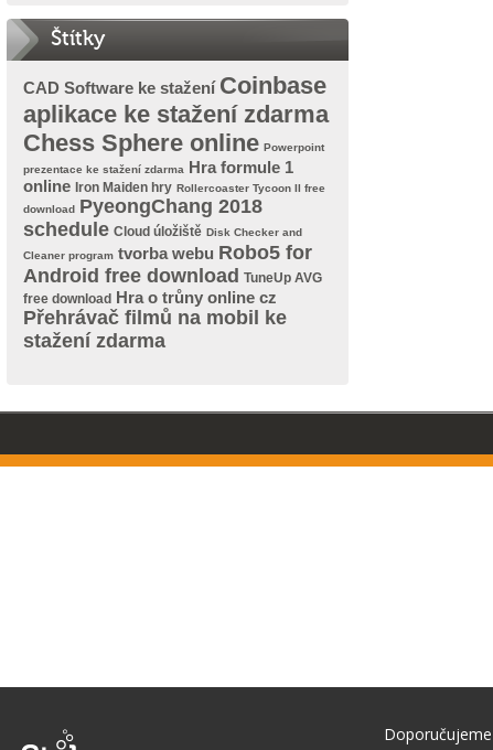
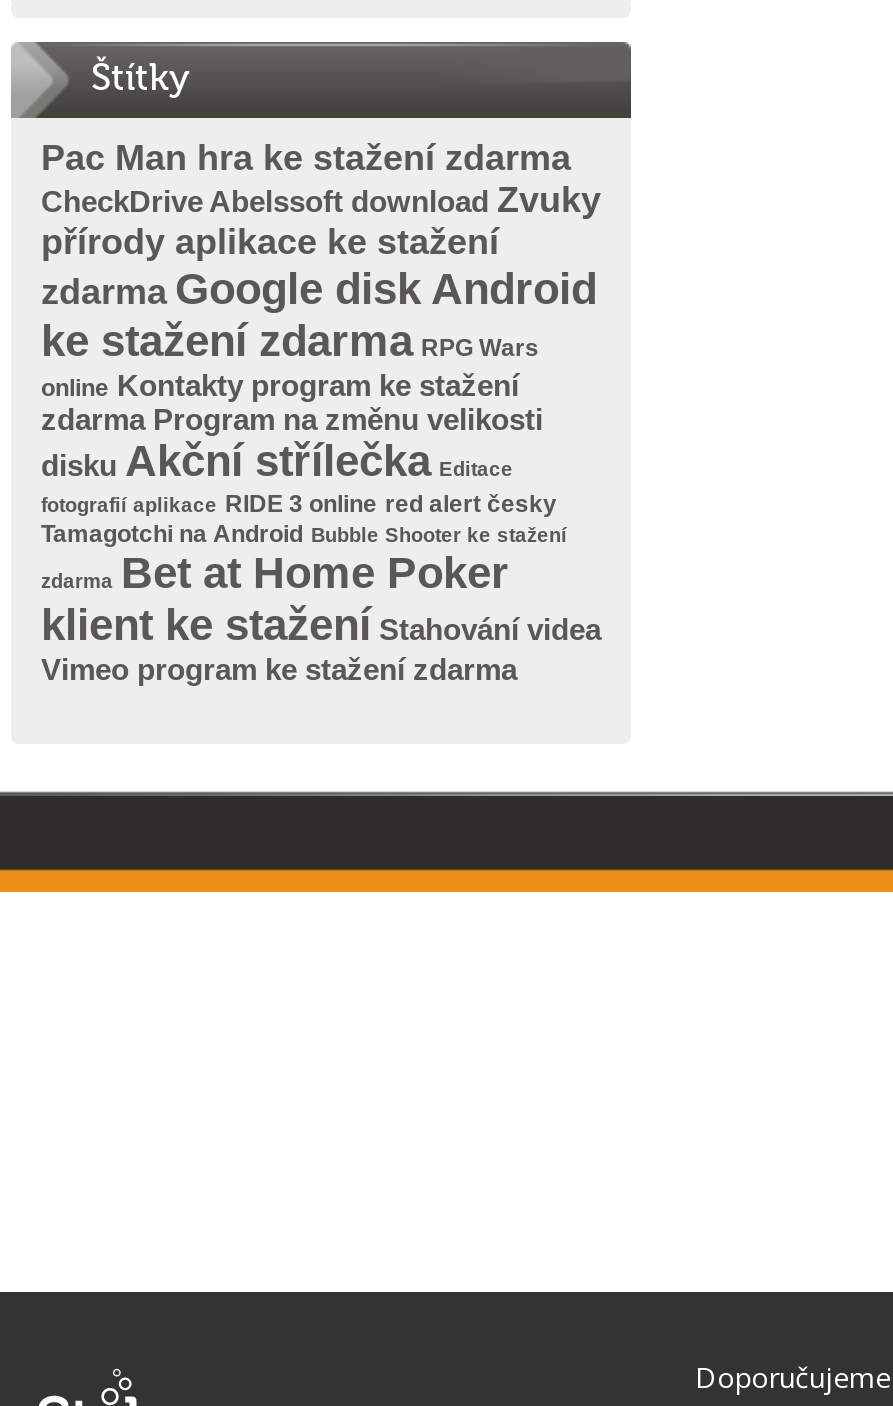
- CAD Software ke stažení Coinbase
- aplikace ke stažení zdarma
- Chess Sphere online Powerpoint
- prezentace ke stažení zdarma Hra formule 1
- online Iron Maiden hry Rollercoaster Tycoon II free
- download PyeongChang 2018
- schedule Cloud úložiště Disk Checker and
- Cleaner program tvorba webu Robo5 for
- Android free download TuneUp AVG
- free download Hra o trůny online cz
- Přehrávač filmů na mobil ke
- stažení zdarma
+ Pac Man hra ke stažení zdarma
+ CheckDrive Abelssoft download Zvuky
+ přírody aplikace ke stažení
+ zdarma Google disk Android
+ ke stažení zdarma RPG Wars
+ online Kontakty program ke stažení
+ zdarma Program na změnu velikosti
+ disku Akční střílečka Editace
+ fotografií aplikace RIDE 3 online red alert česky
+ Tamagotchi na Android Bubble Shooter ke stažení
+ zdarma Bet at Home Poker
+ klient ke stažení Stahování videa
+ Vimeo program ke stažení zdarma
